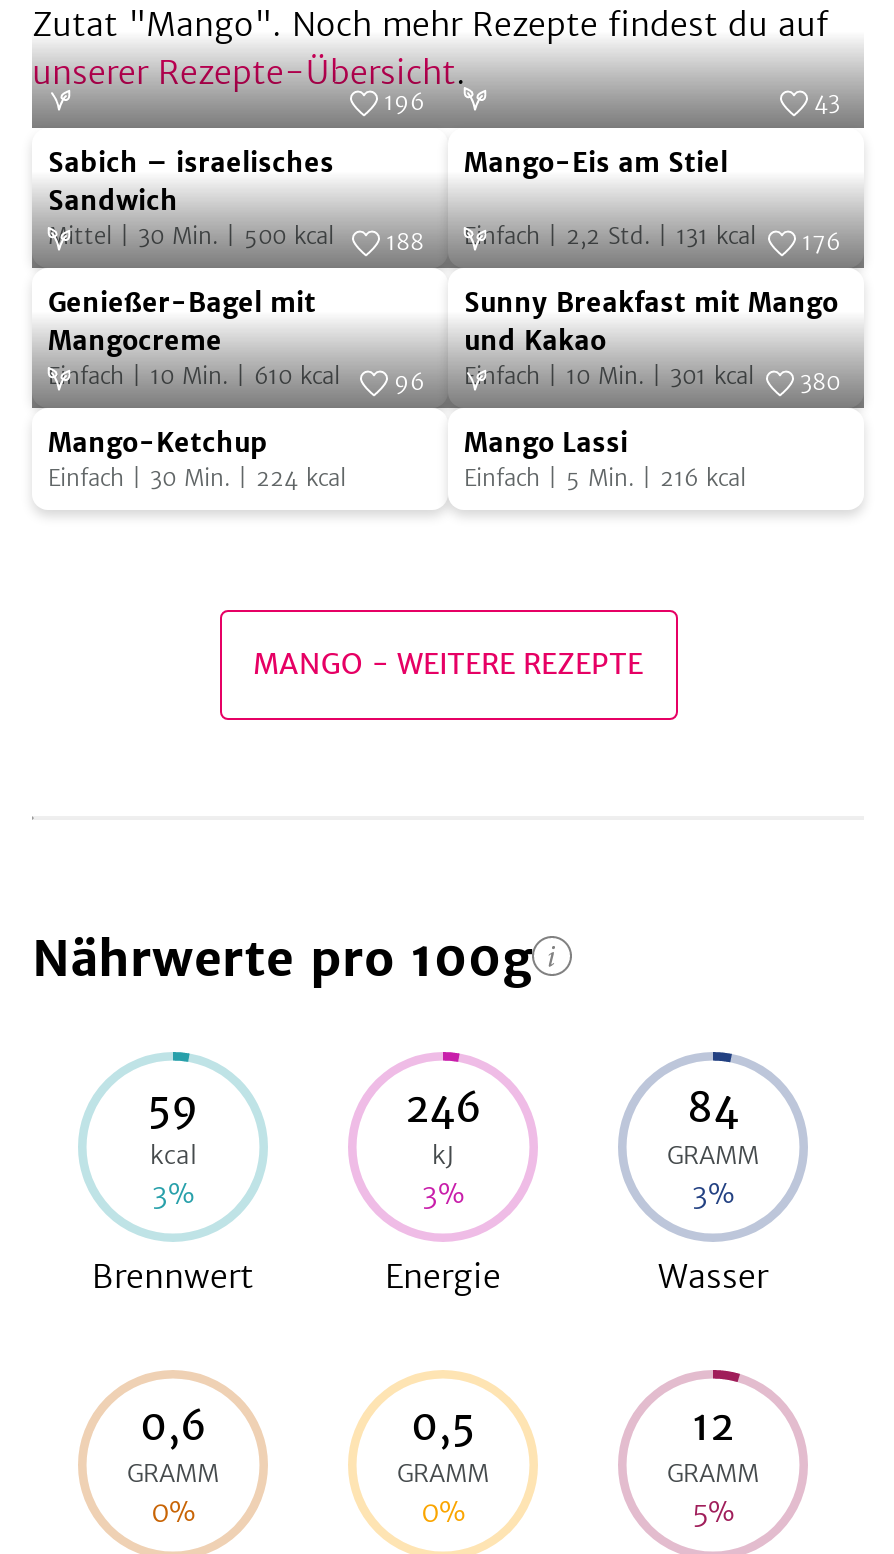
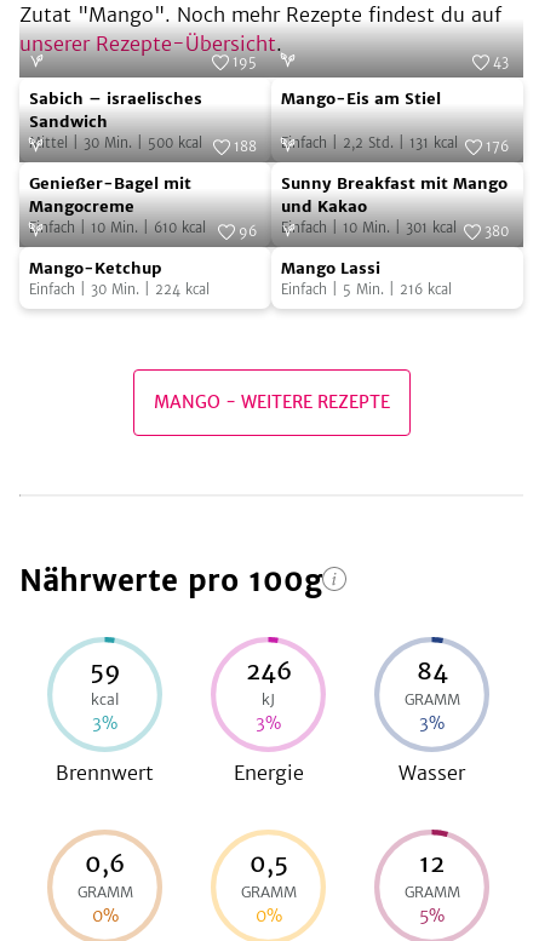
- 196
+ 195
